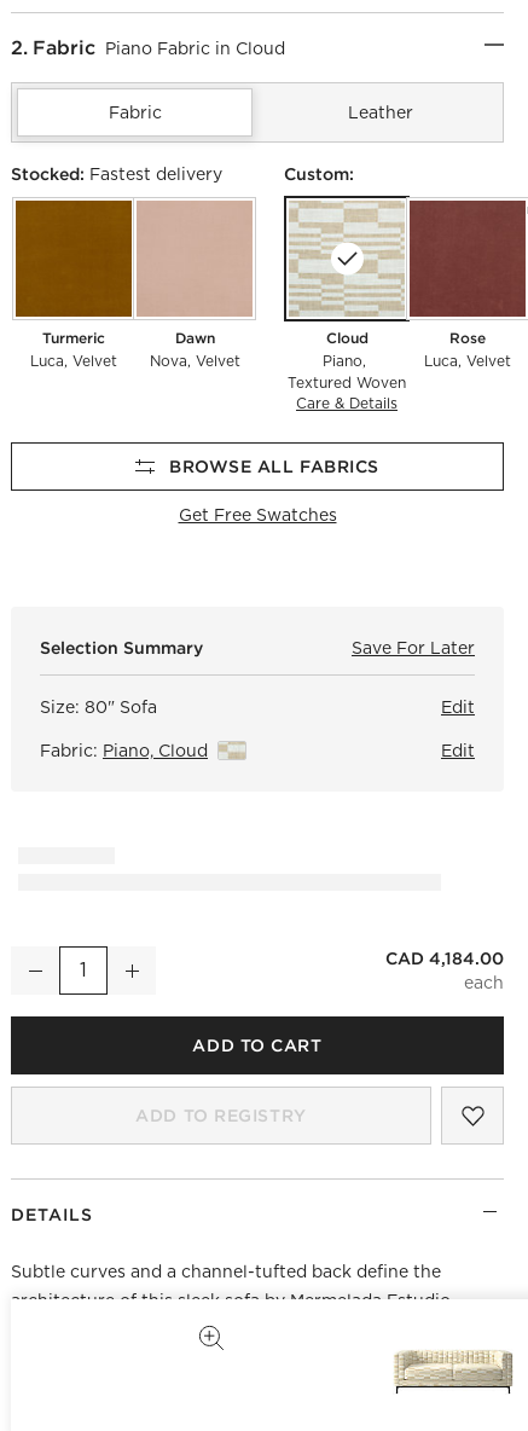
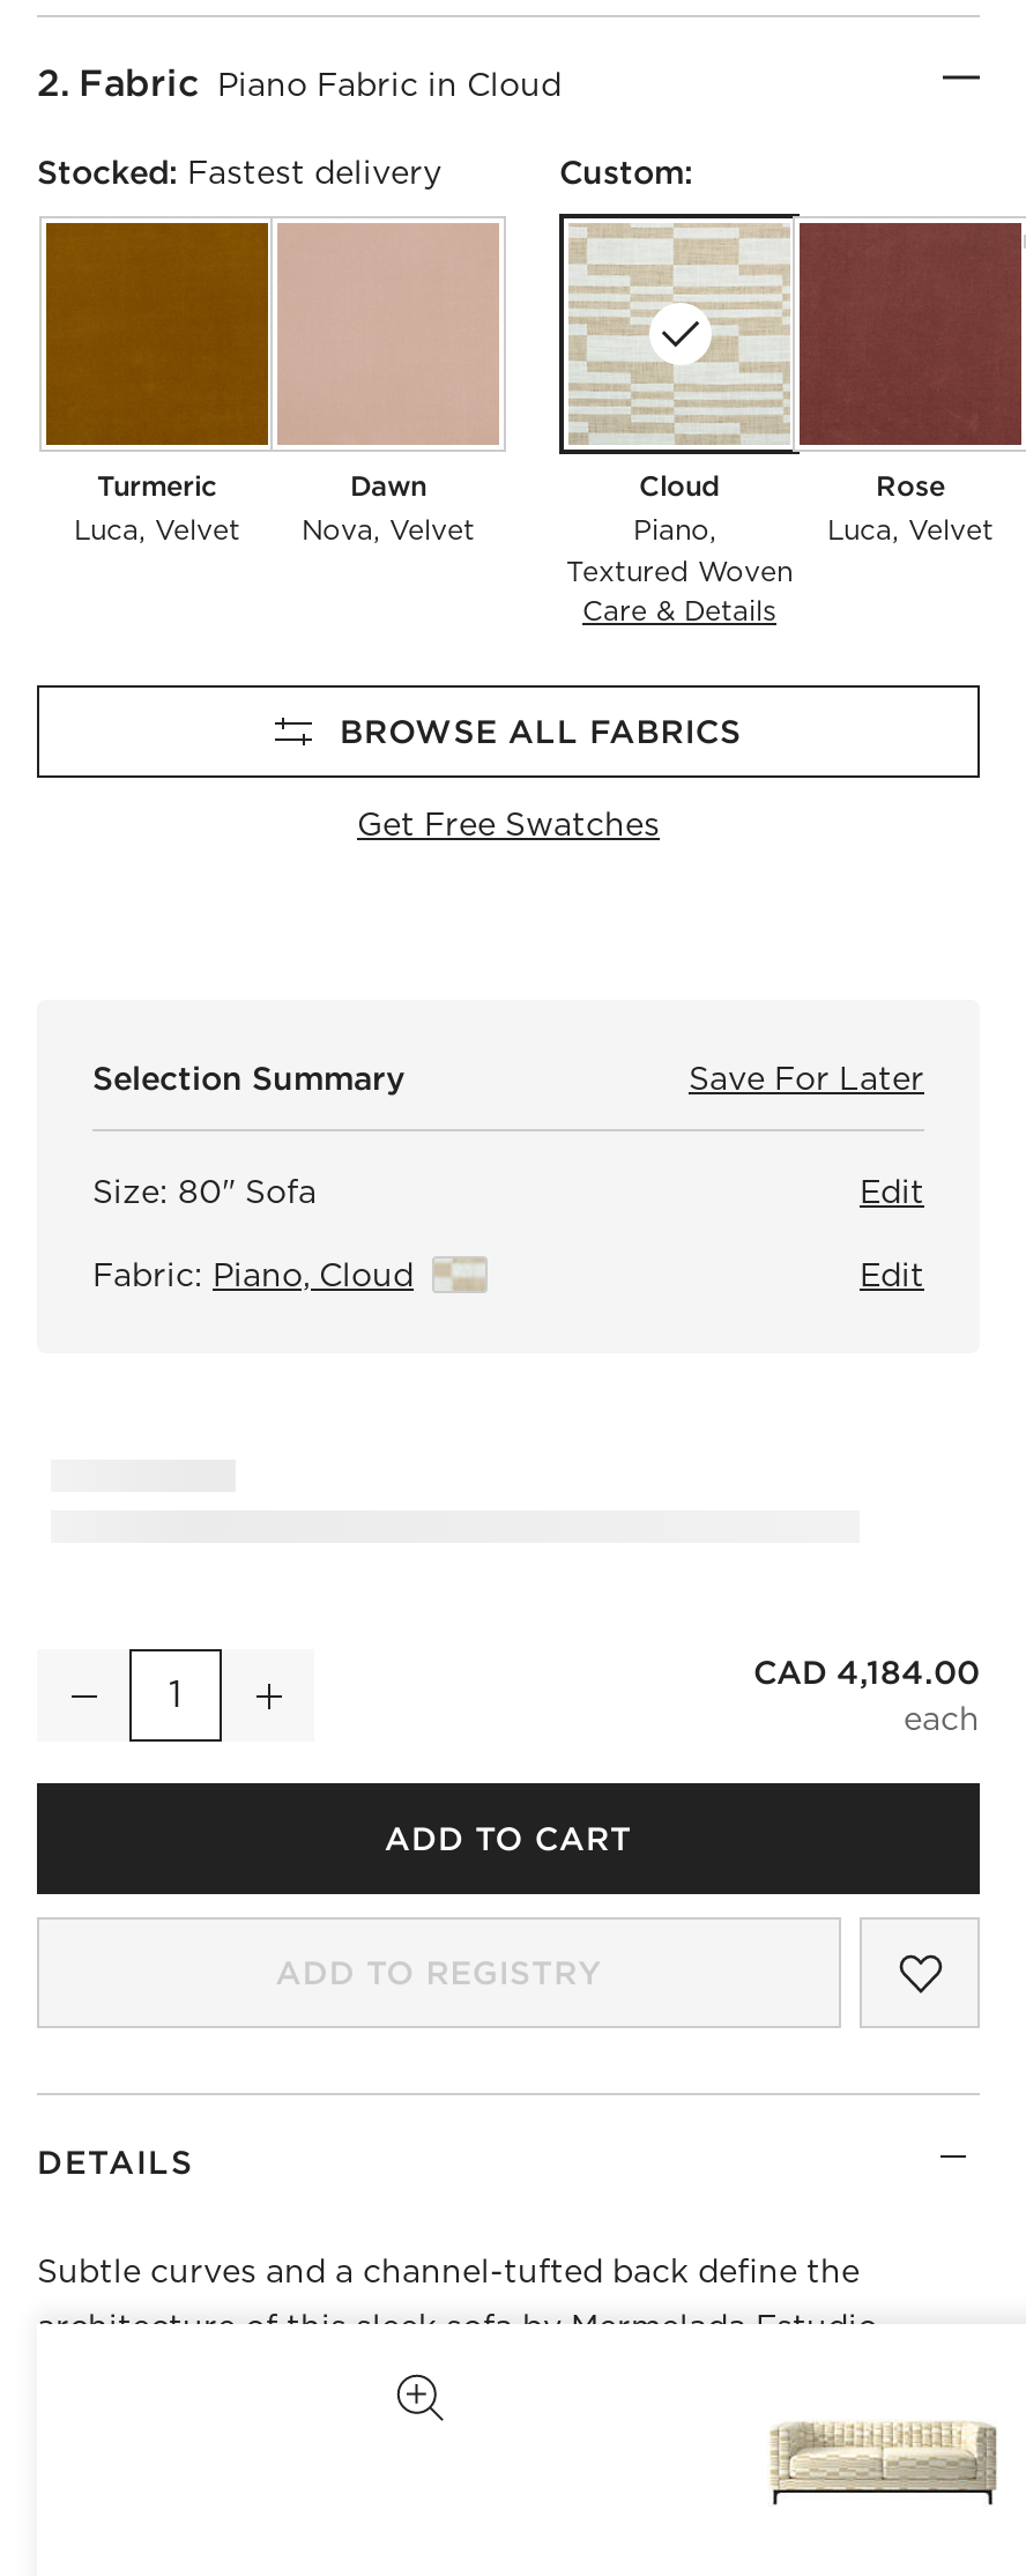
- Fabric
- Leather
